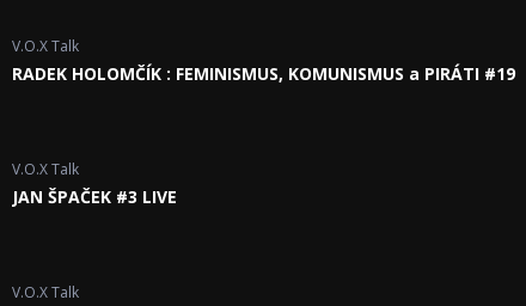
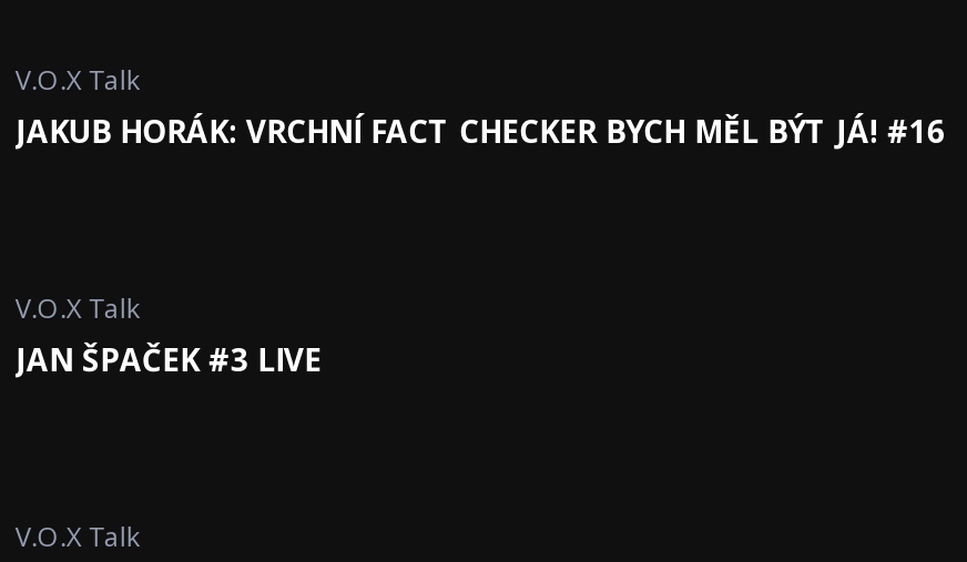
- RADEK HOLOMČÍK : FEMINISMUS, KOMUNISMUS a PIRÁTI #19
+ JAKUB HORÁK: VRCHNÍ FACT CHECKER BYCH MĚL BÝT JÁ! #16
